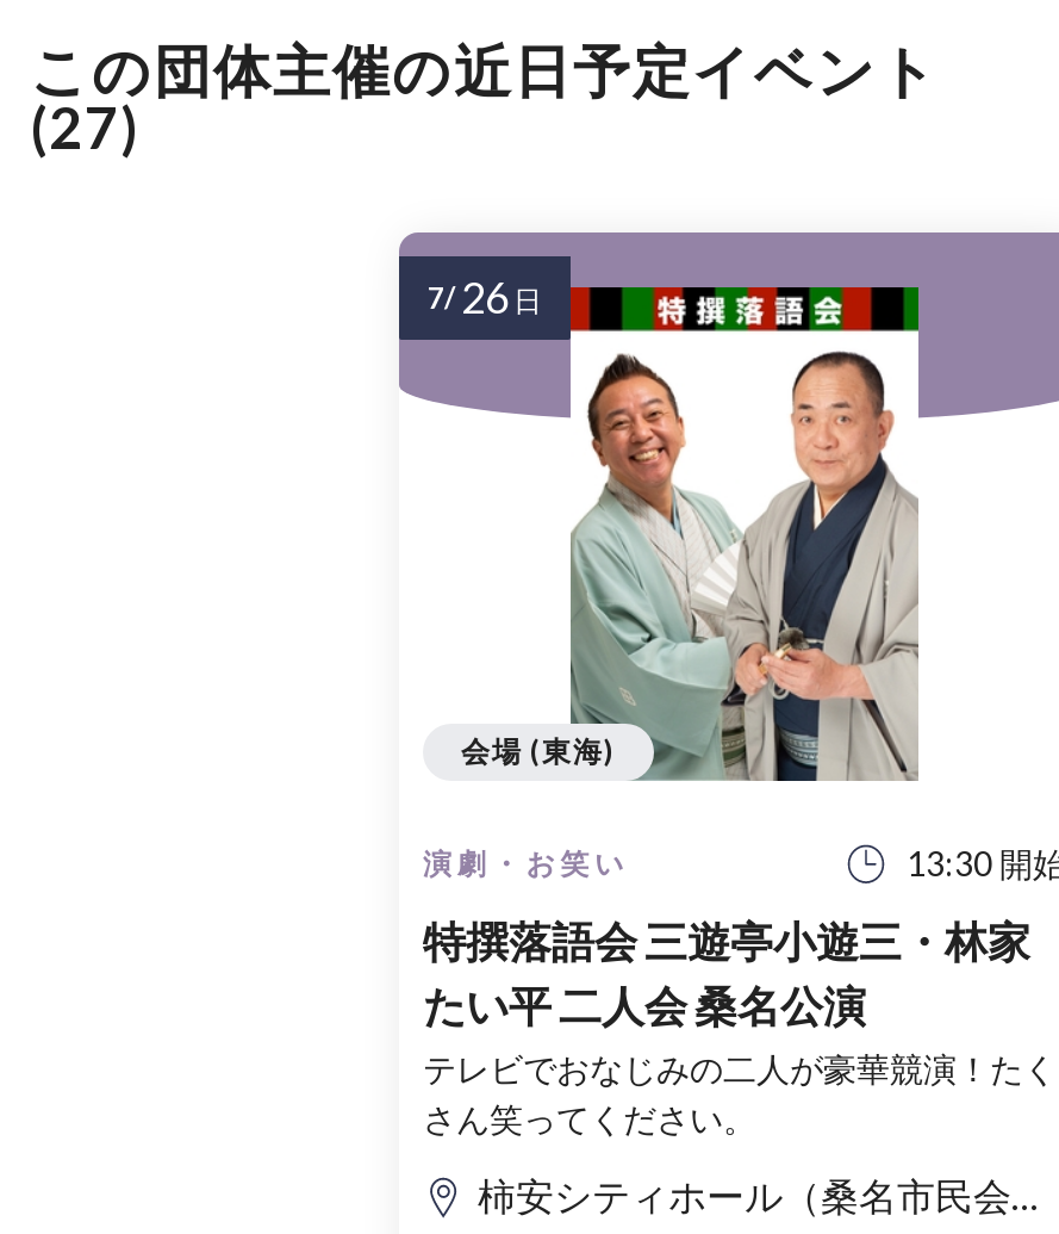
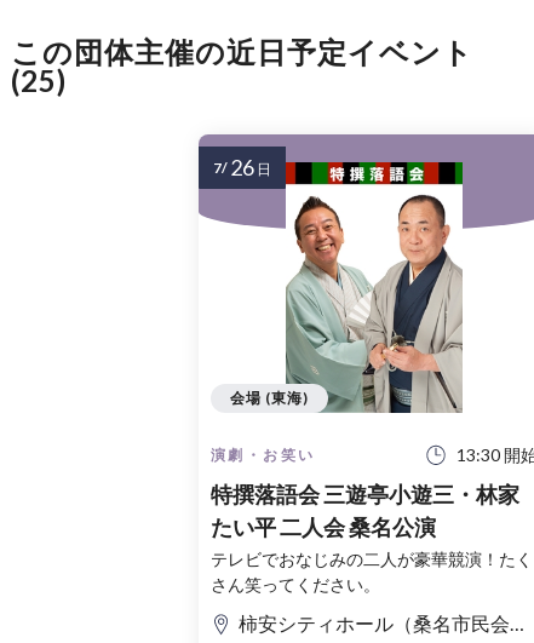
- (27)
+ (25)
